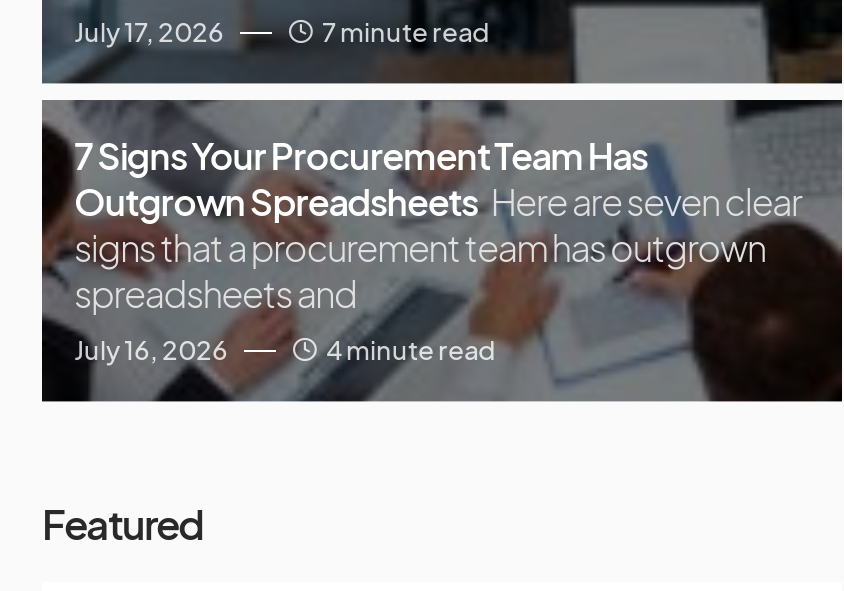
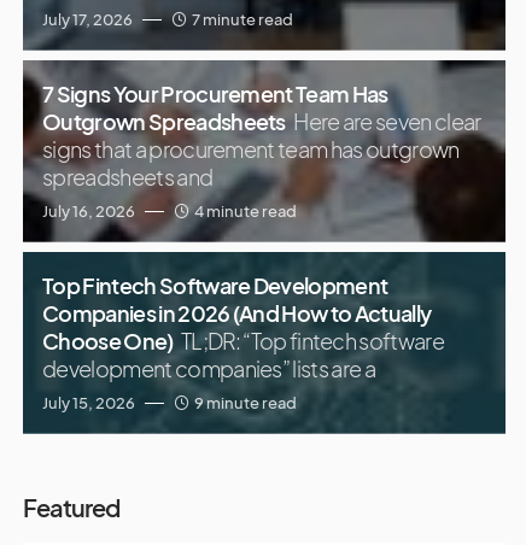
+ [image]
+ Top Fintech Software Development
+ Companies in 2026 (And How to Actually
+ Choose One) TL;DR: “Top fintech software
+ development companies” lists are a
+ July 15, 2026
+ 9 minute read
